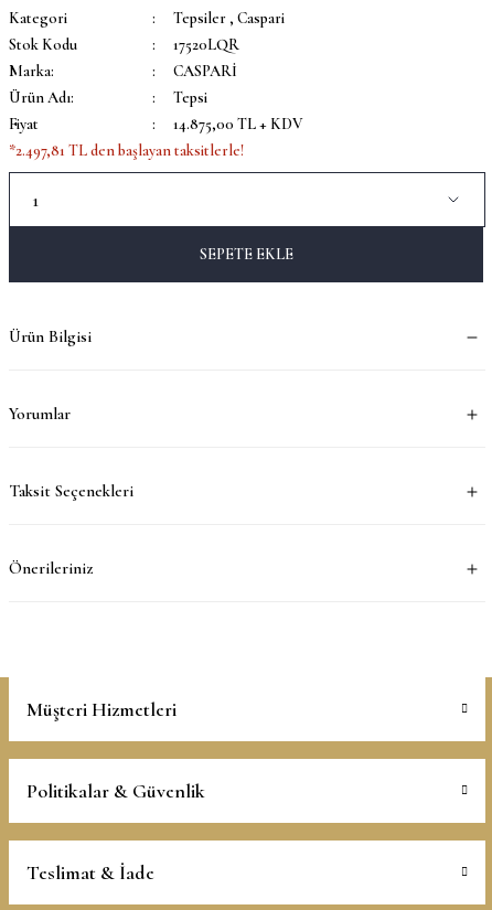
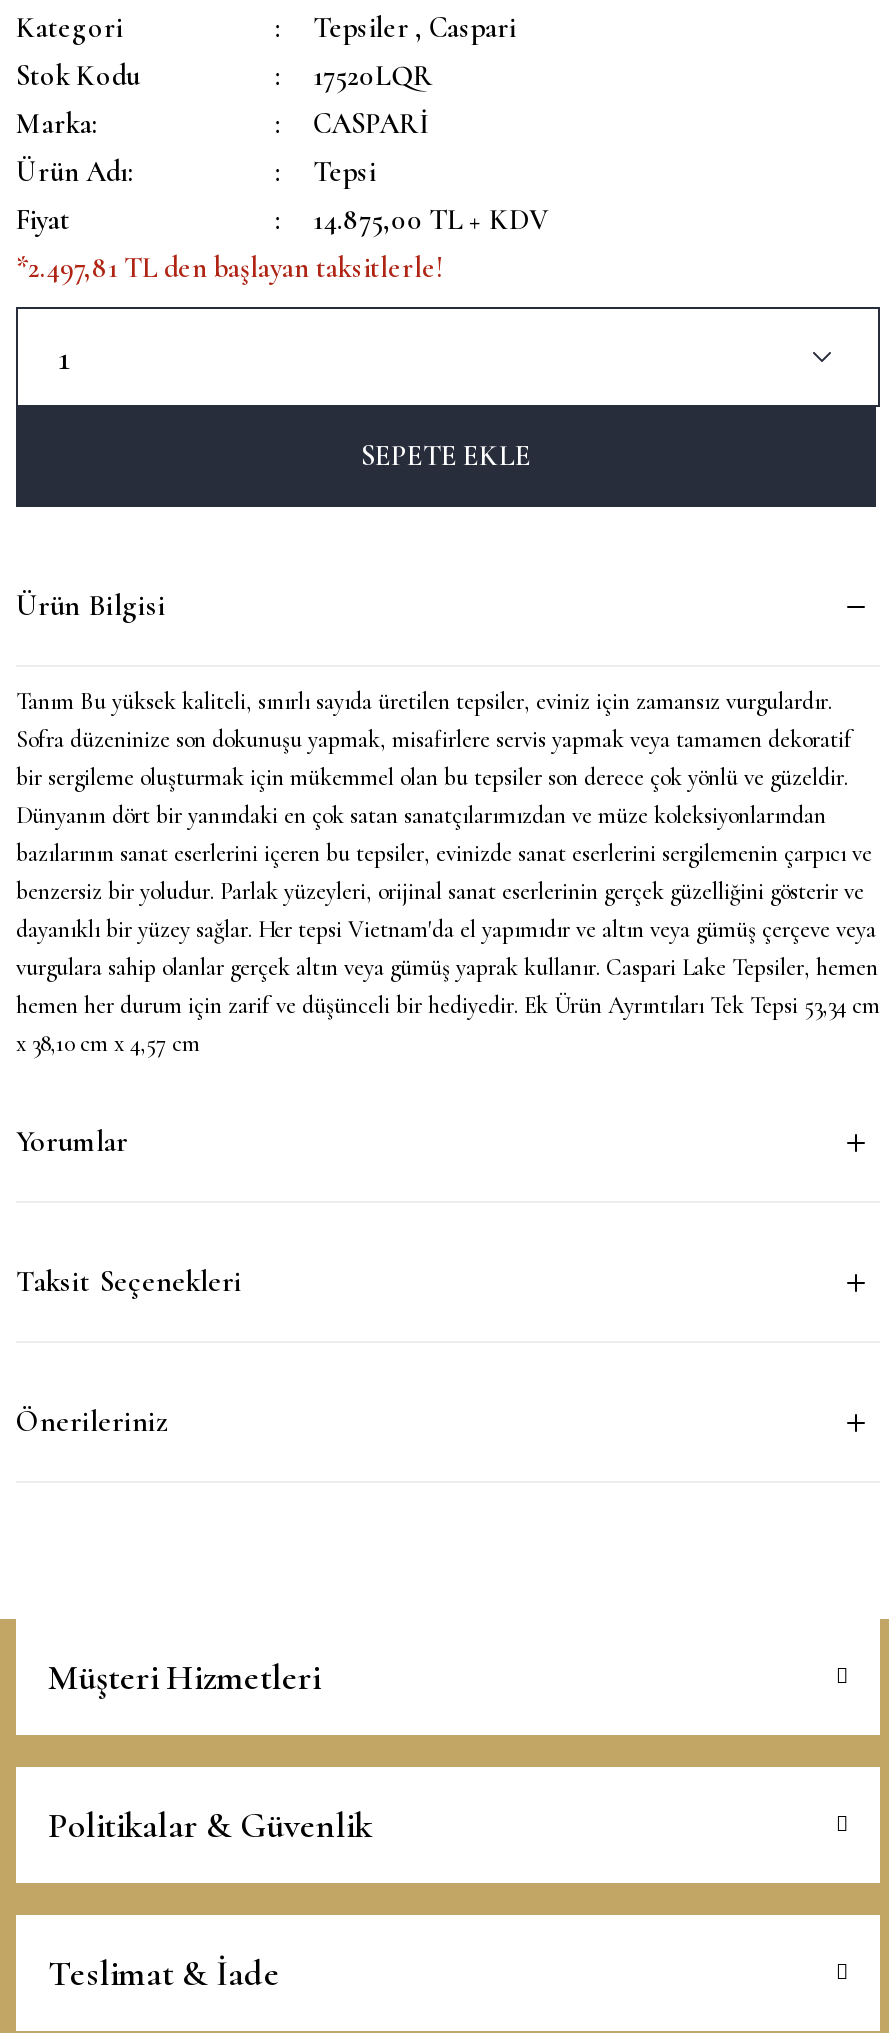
+ Tanım Bu yüksek kaliteli, sınırlı sayıda üretilen tepsiler, eviniz için zamansız vurgulardır.
+ Sofra düzeninize son dokunuşu yapmak, misafirlere servis yapmak veya tamamen dekoratif
+ bir sergileme oluşturmak için mükemmel olan bu tepsiler son derece çok yönlü ve güzeldir.
+ Dünyanın dört bir yanındaki en çok satan sanatçılarımızdan ve müze koleksiyonlarından
+ bazılarının sanat eserlerini içeren bu tepsiler, evinizde sanat eserlerini sergilemenin çarpıcı ve
+ benzersiz bir yoludur. Parlak yüzeyleri, orijinal sanat eserlerinin gerçek güzelliğini gösterir ve
+ dayanıklı bir yüzey sağlar. Her tepsi Vietnam'da el yapımıdır ve altın veya gümüş çerçeve veya
+ vurgulara sahip olanlar gerçek altın veya gümüş yaprak kullanır. Caspari Lake Tepsiler, hemen
+ hemen her durum için zarif ve düşünceli bir hediyedir. Ek Ürün Ayrıntıları Tek Tepsi 53,34 cm
+ x 38,10 cm x 4,57 cm
